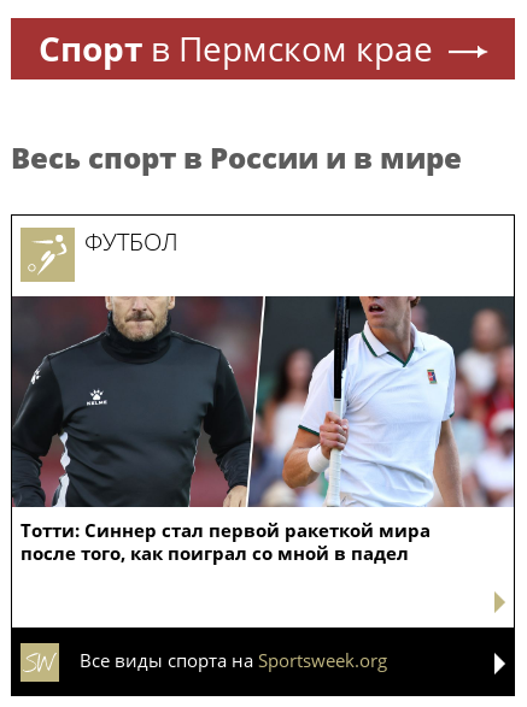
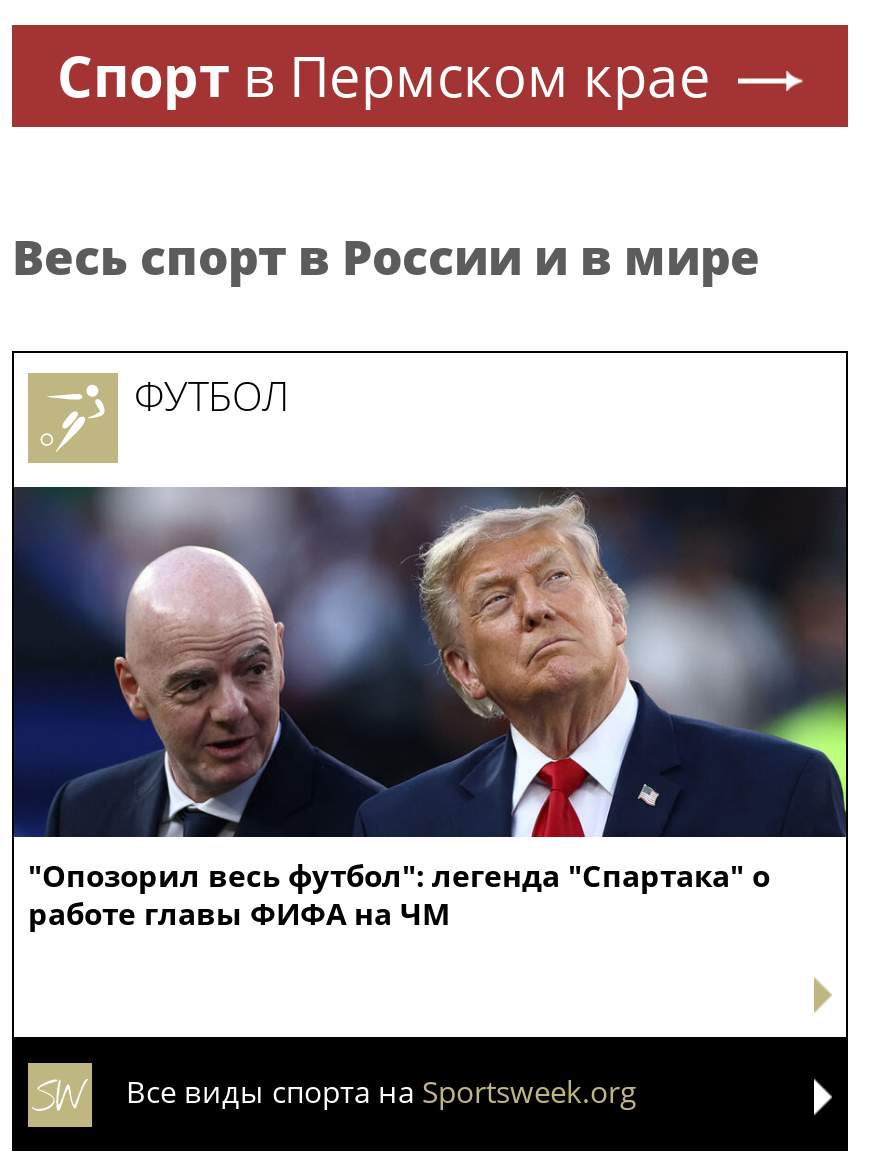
- [image]
- Тотти: Синнер стал первой ракеткой мира
- после того, как поиграл со мной в падел
+ [image]
+ "Опозорил весь футбол": легенда "Спартака" о
+ работе главы ФИФА на ЧМ
